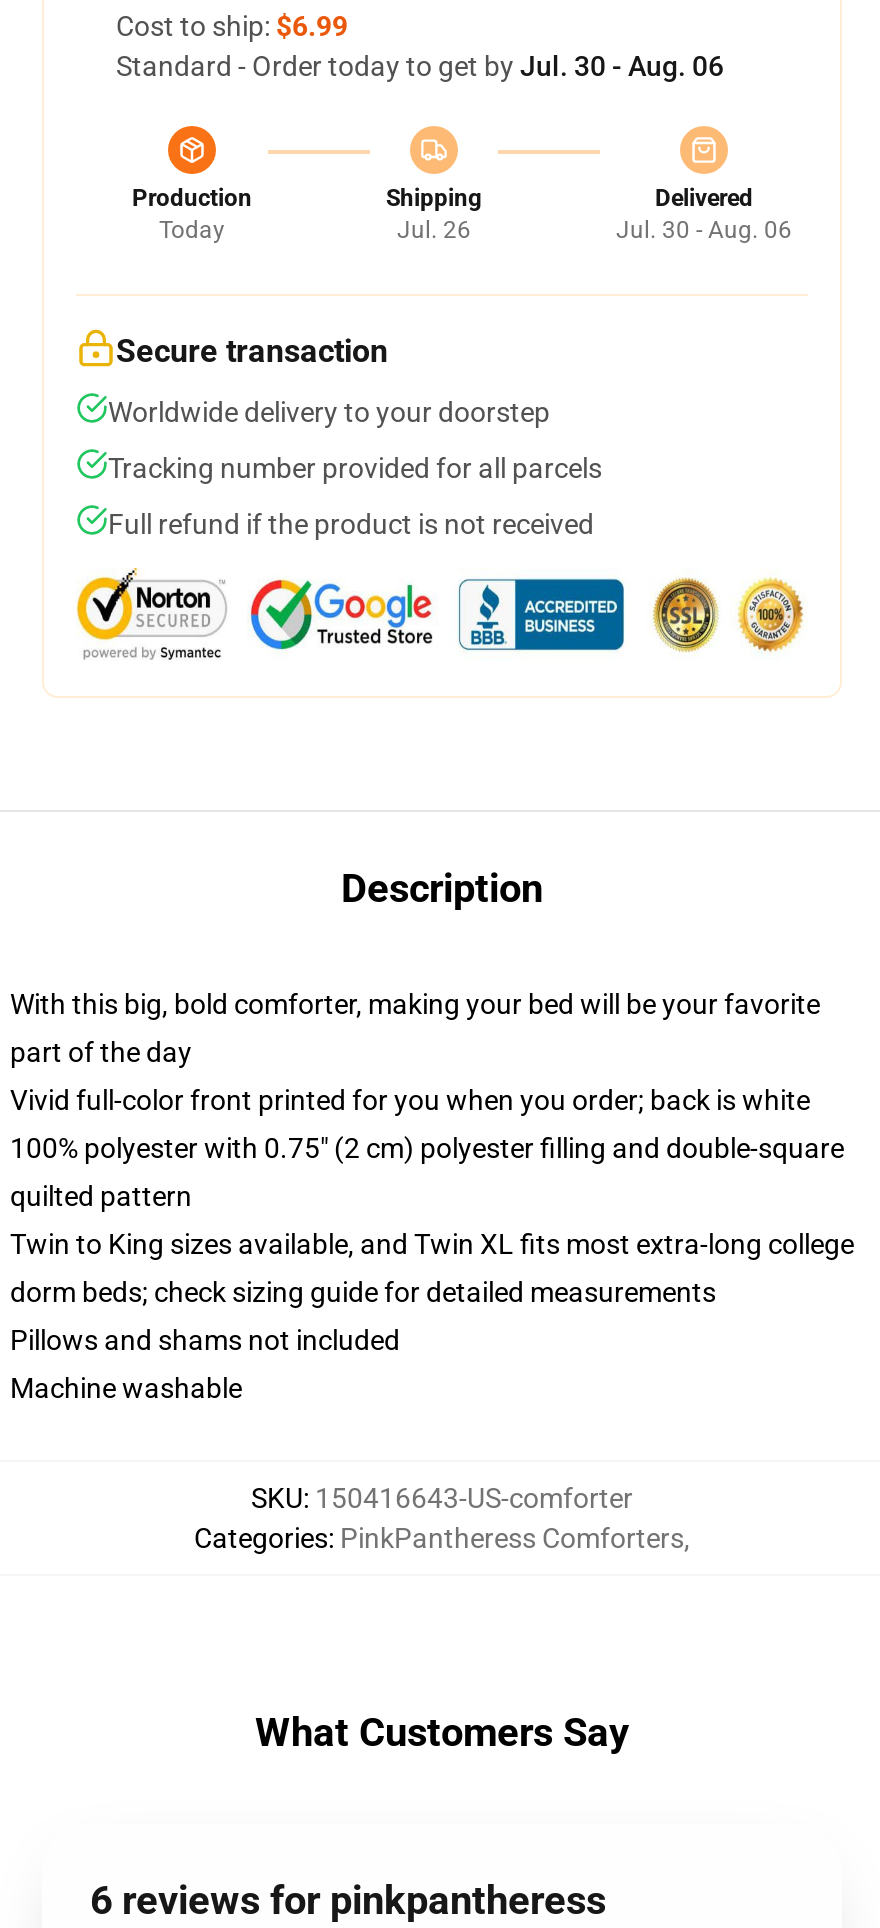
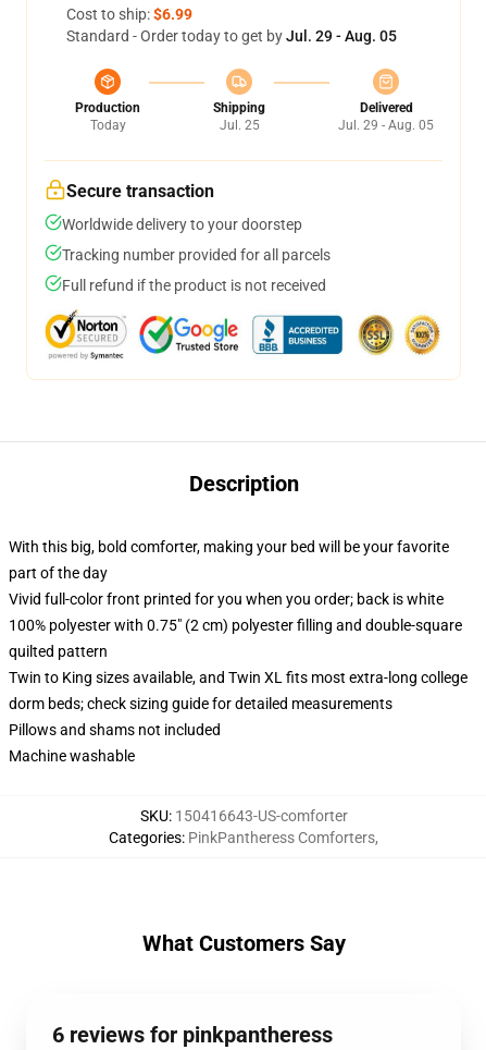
- Standard - Order today to get by Jul. 30 - Aug. 06
+ Standard - Order today to get by Jul. 29 - Aug. 05

- Jul. 26
+ Jul. 25

- Jul. 30 - Aug. 06
+ Jul. 29 - Aug. 05
